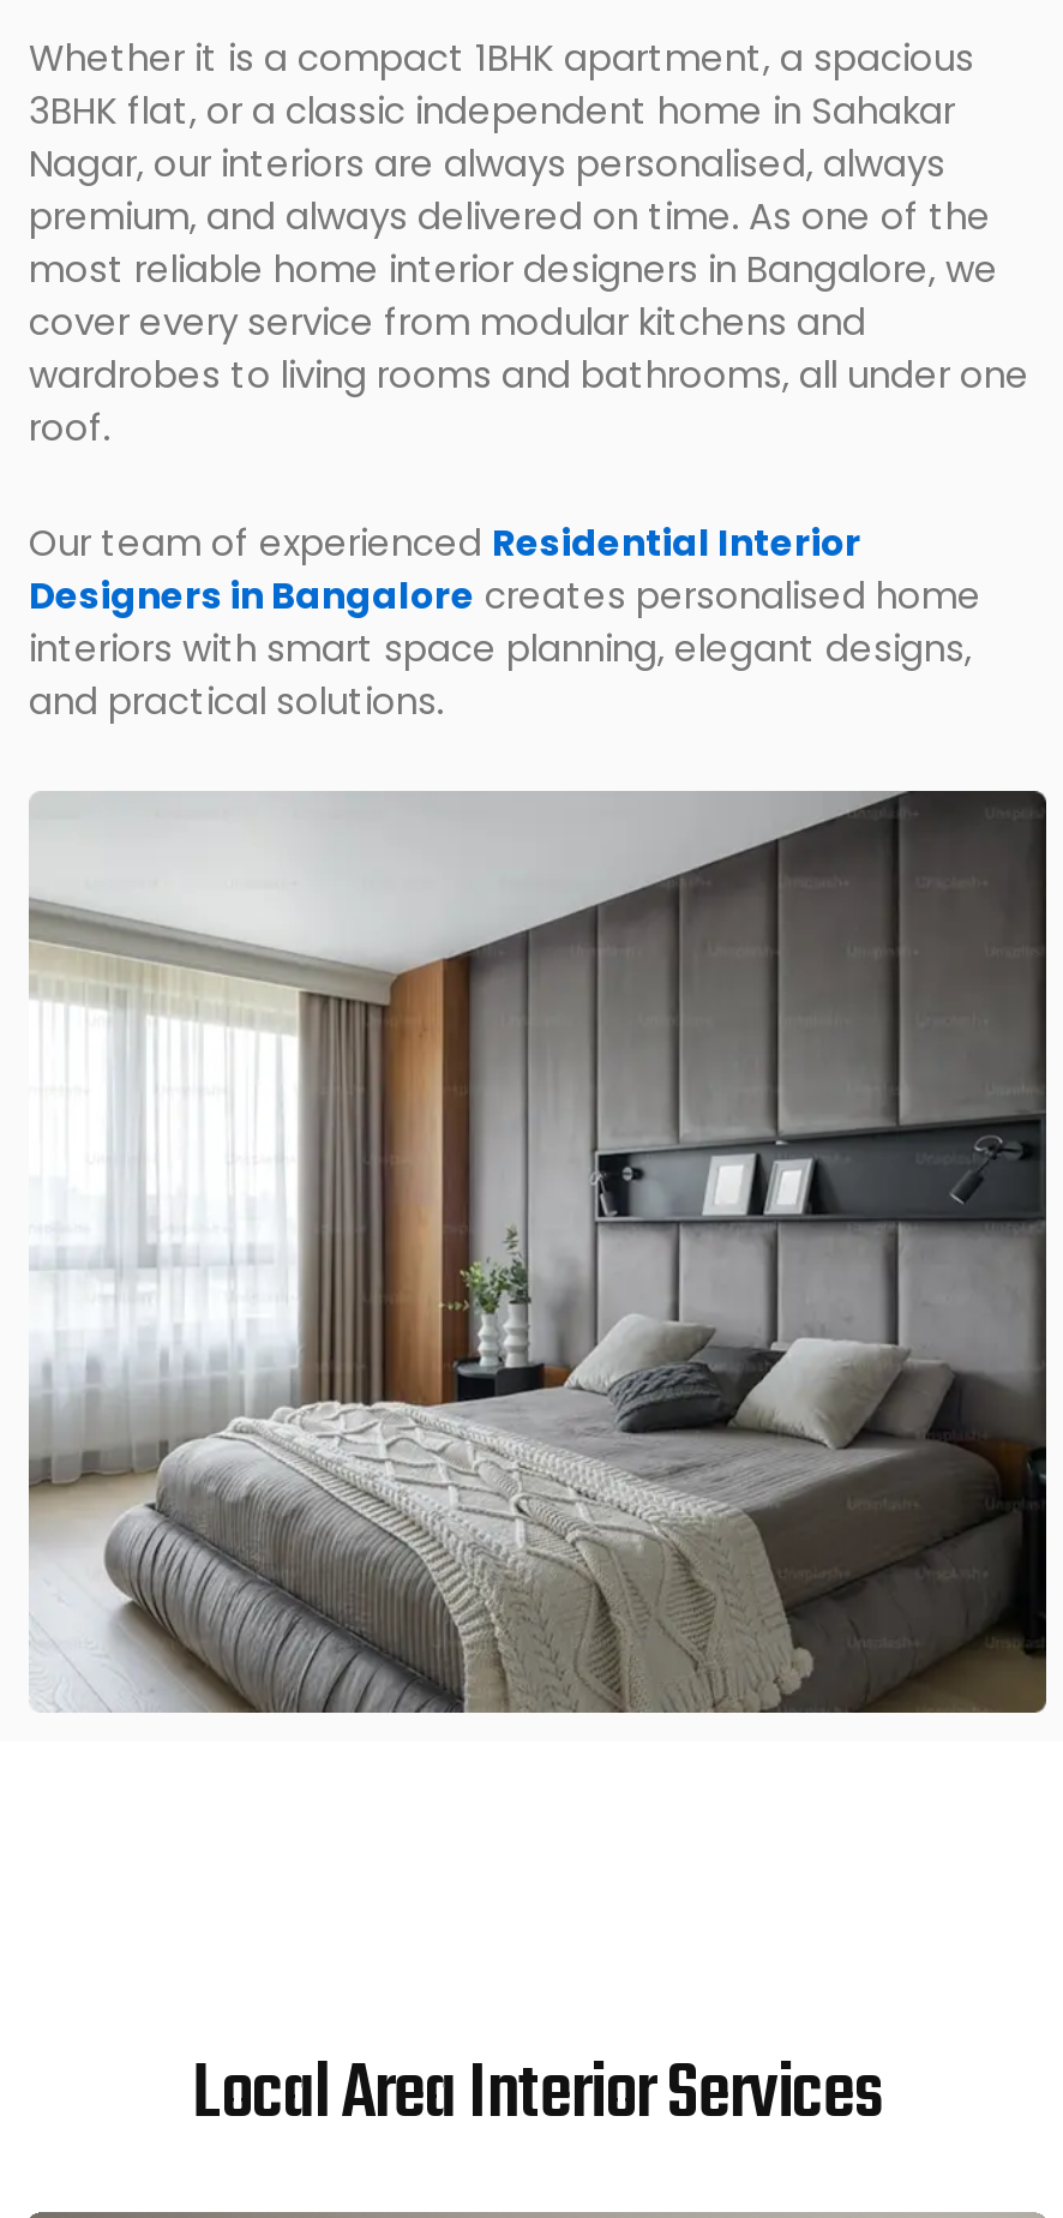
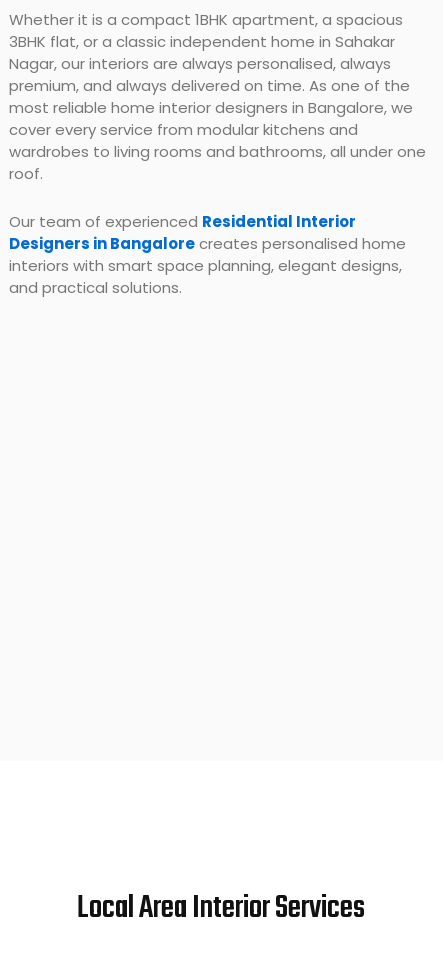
- [image]
